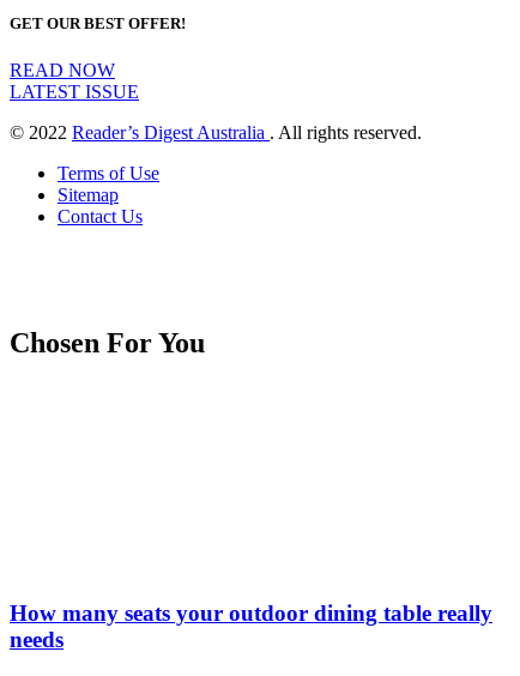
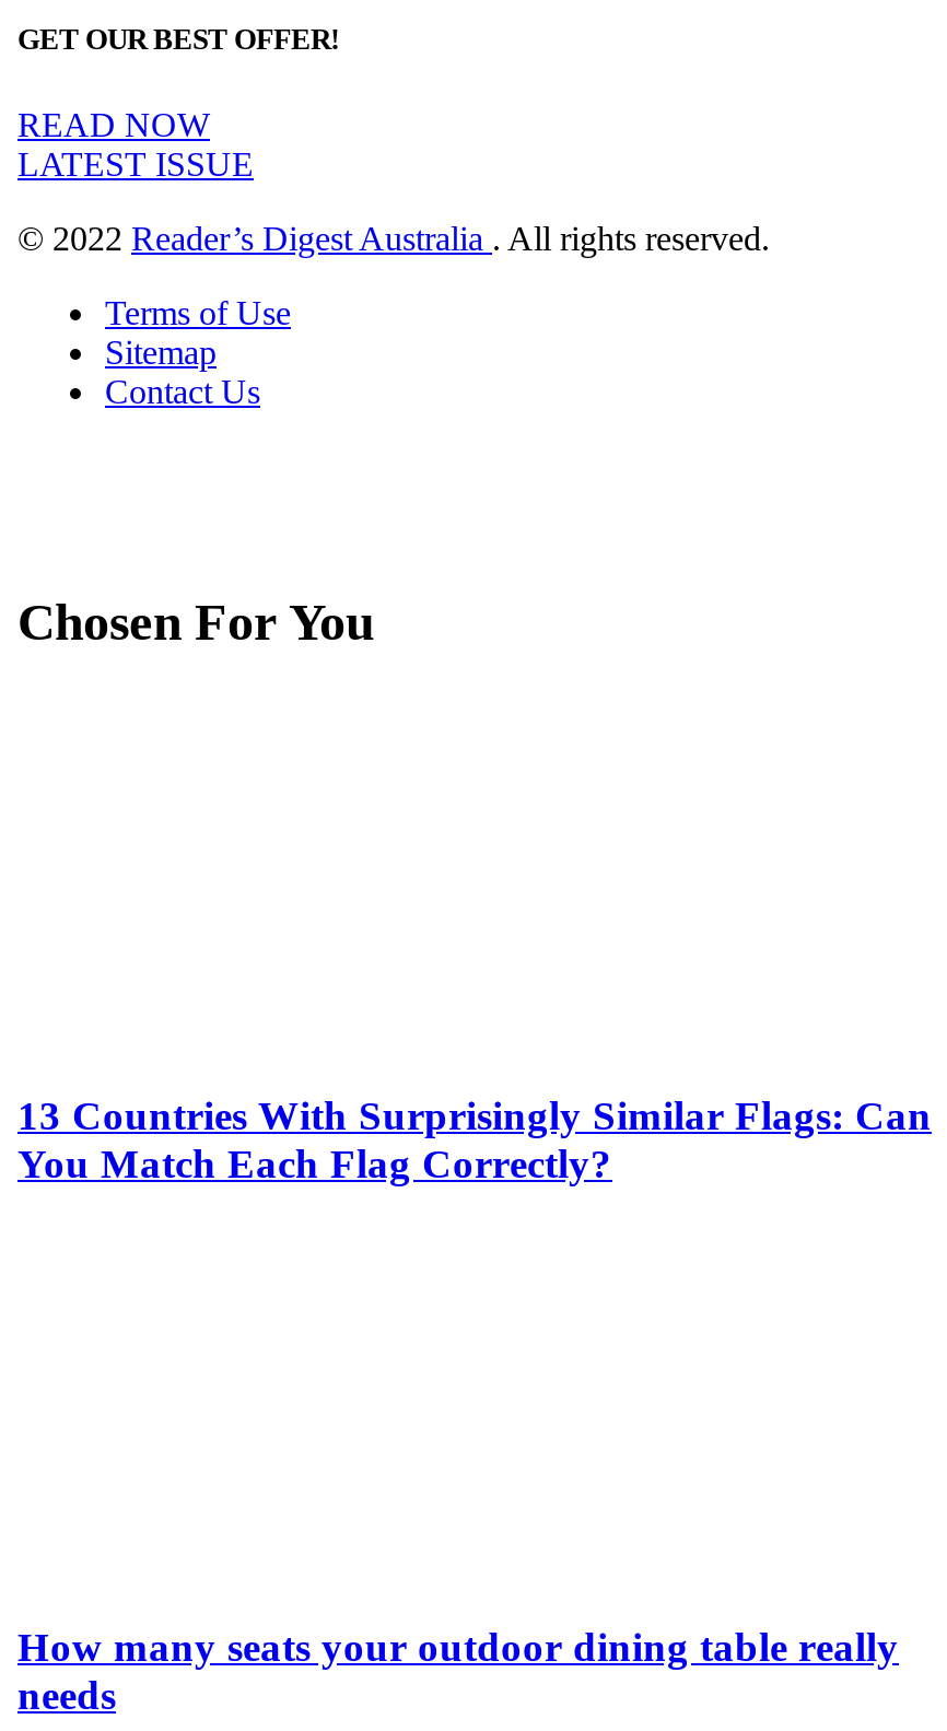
+ 13 Countries With Surprisingly Similar Flags: Can
+ You Match Each Flag Correctly?
